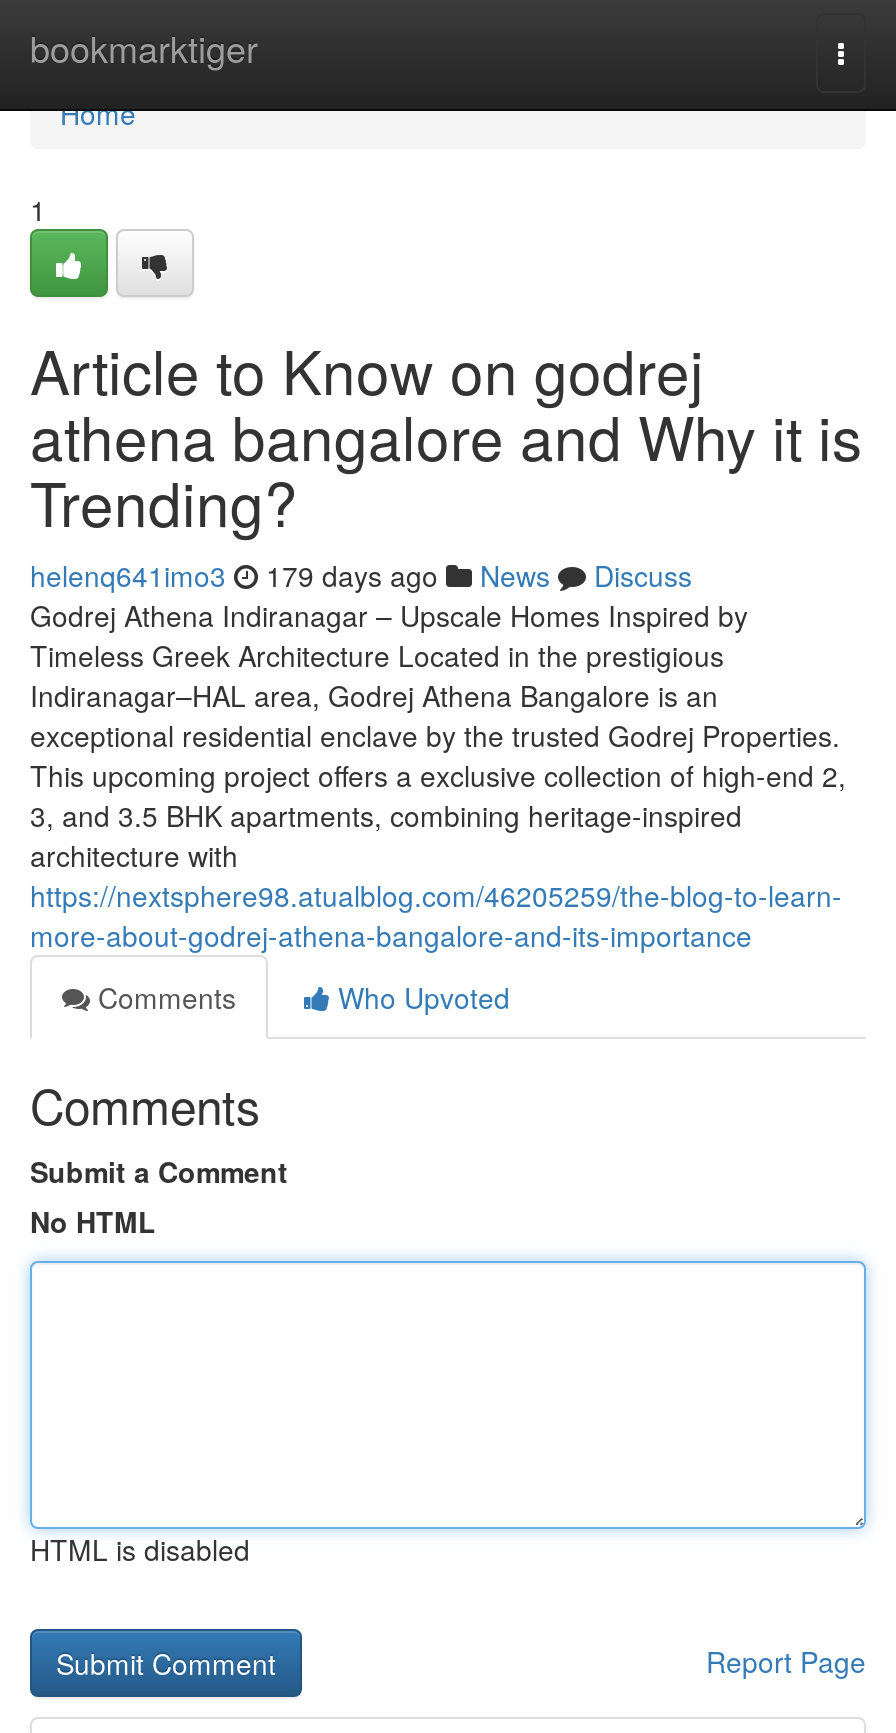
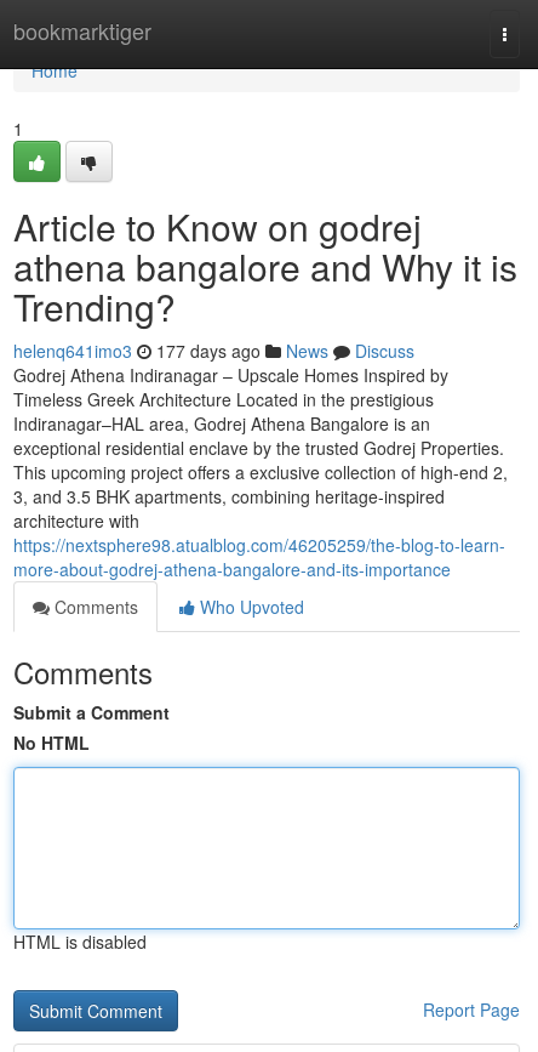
- helenq641imo3 179 days ago News Discuss
+ helenq641imo3 177 days ago News Discuss
